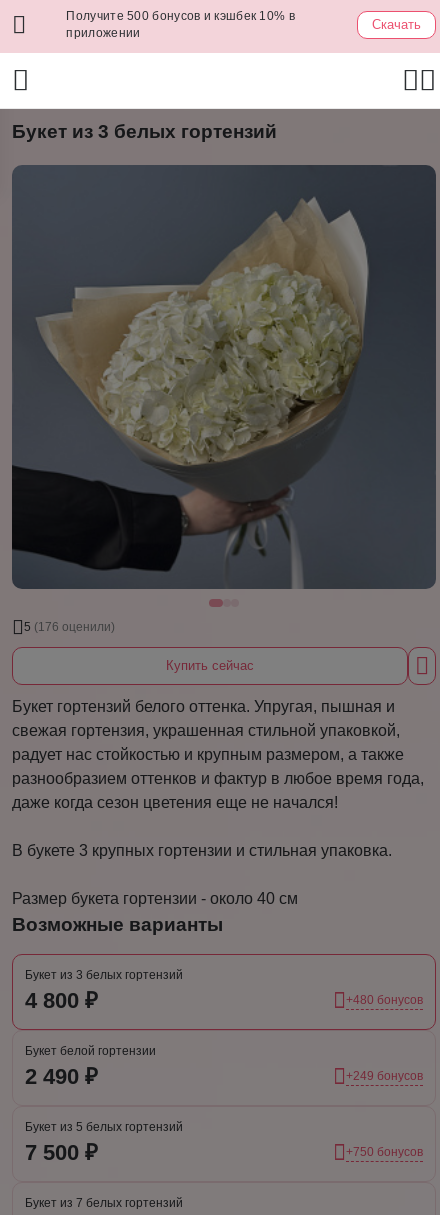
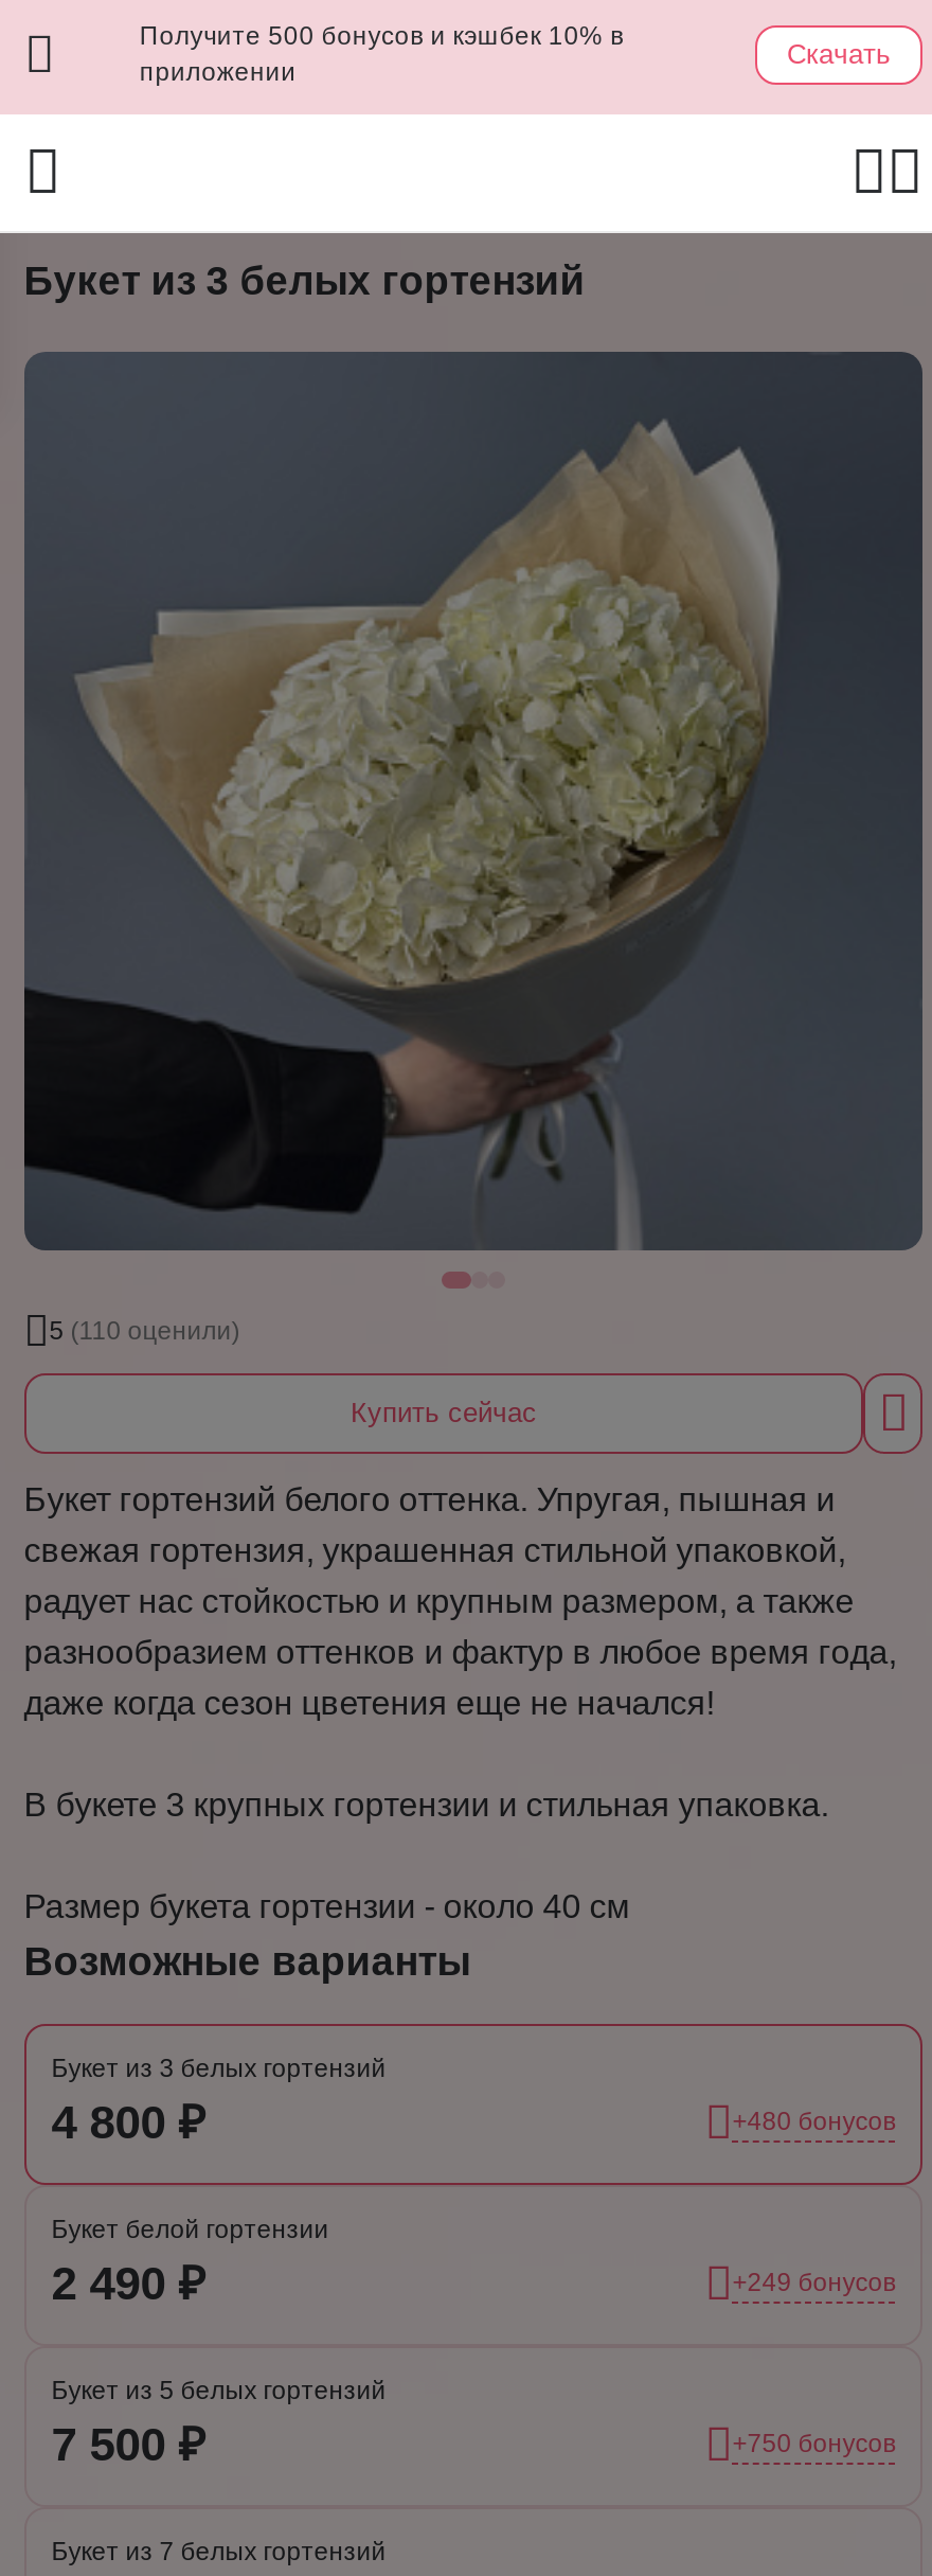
- 5 (176 оценили)
+ 5 (110 оценили)
